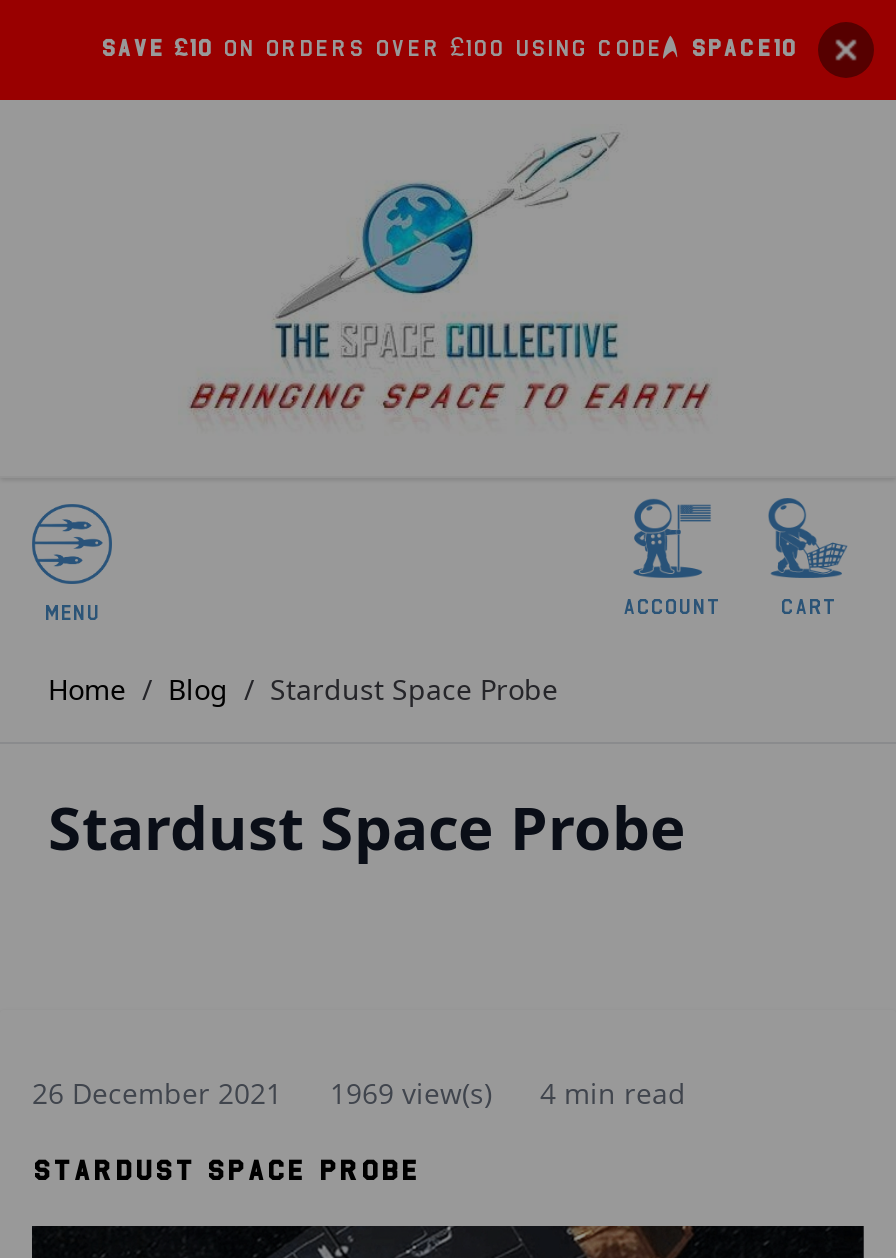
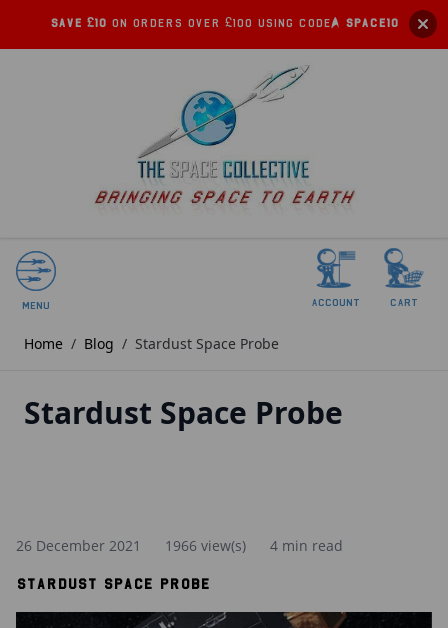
- 26 December 2021 1969 view(s) 4 min read
+ 26 December 2021 1966 view(s) 4 min read
